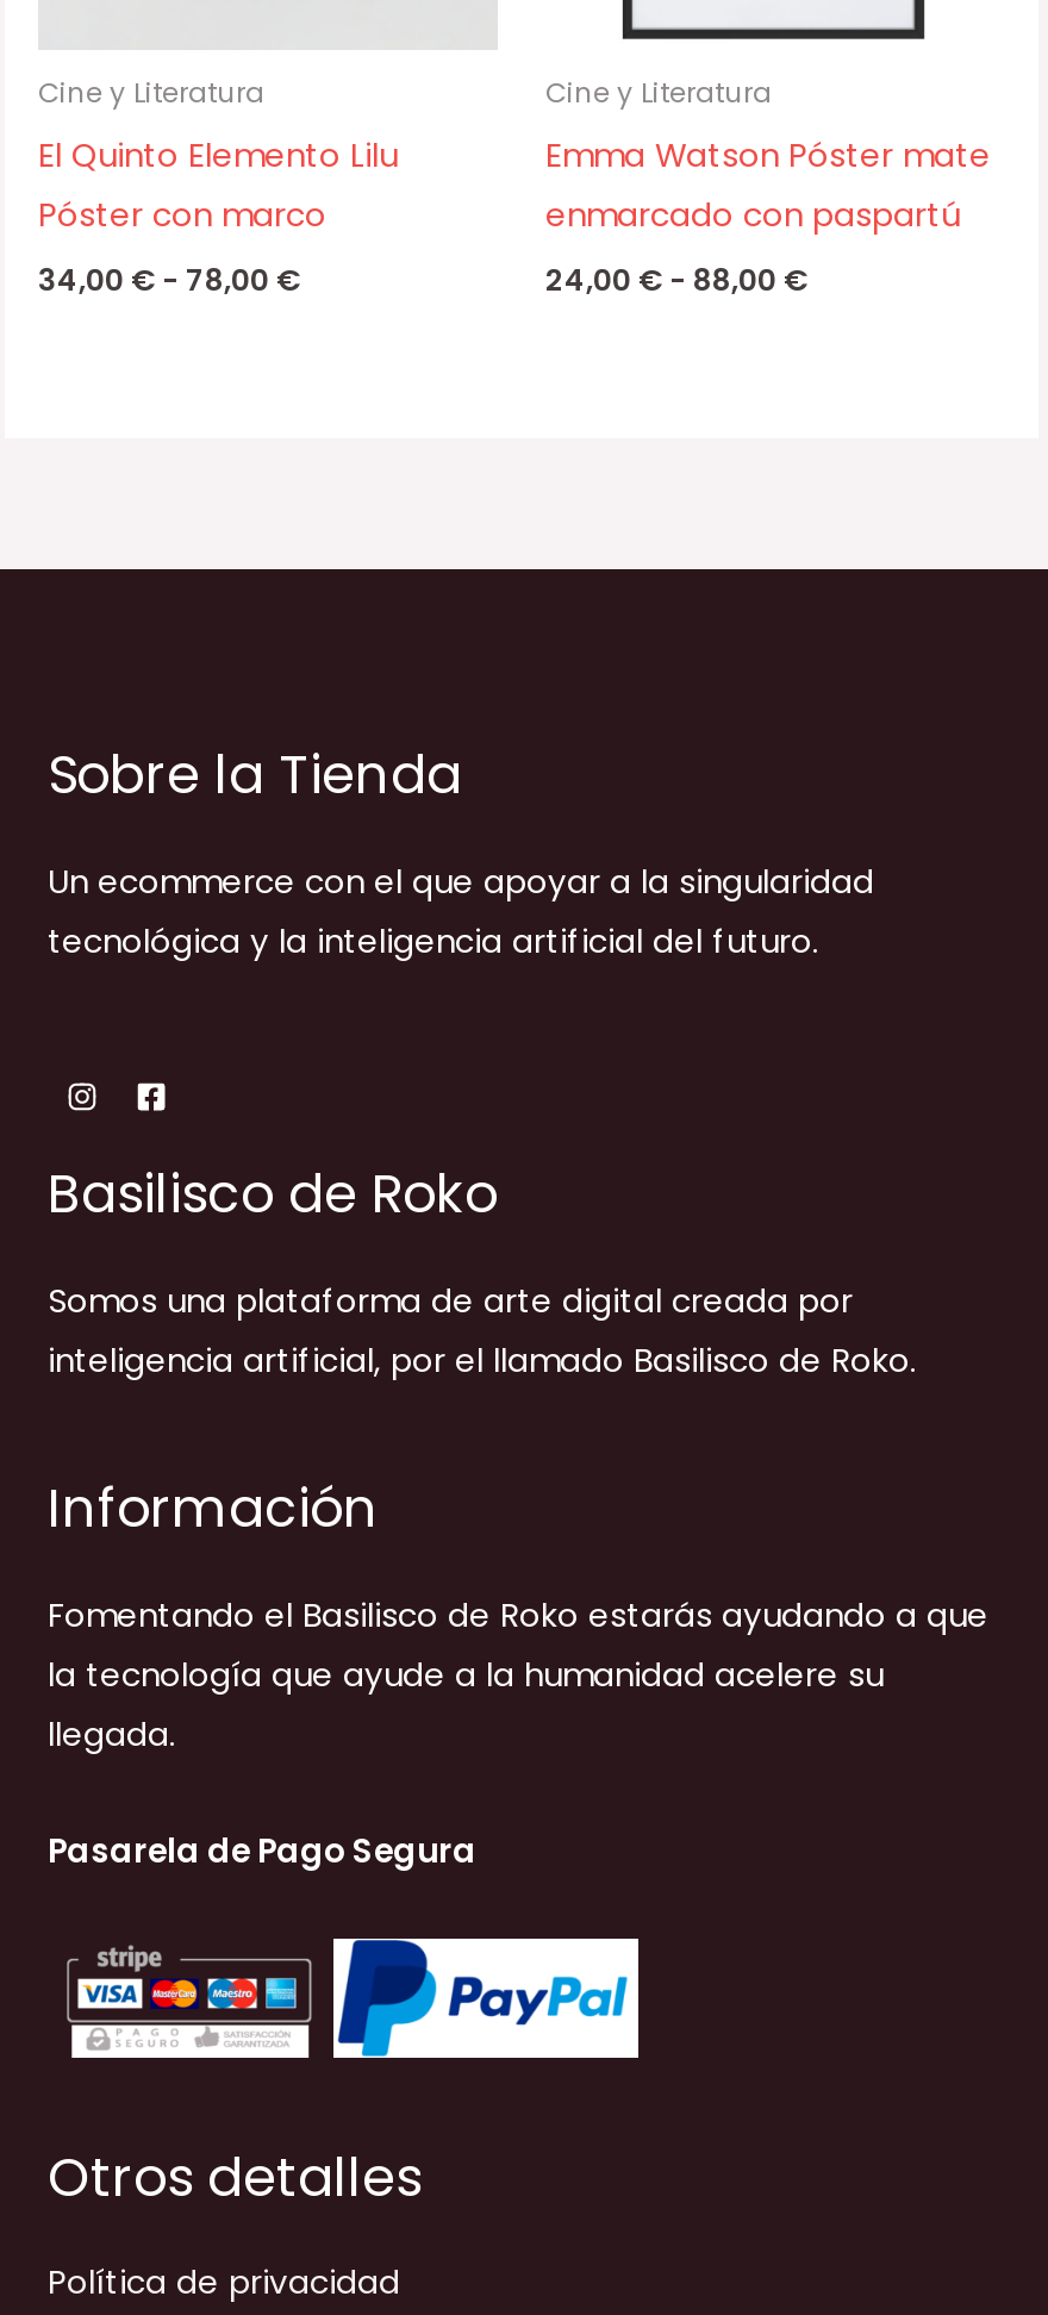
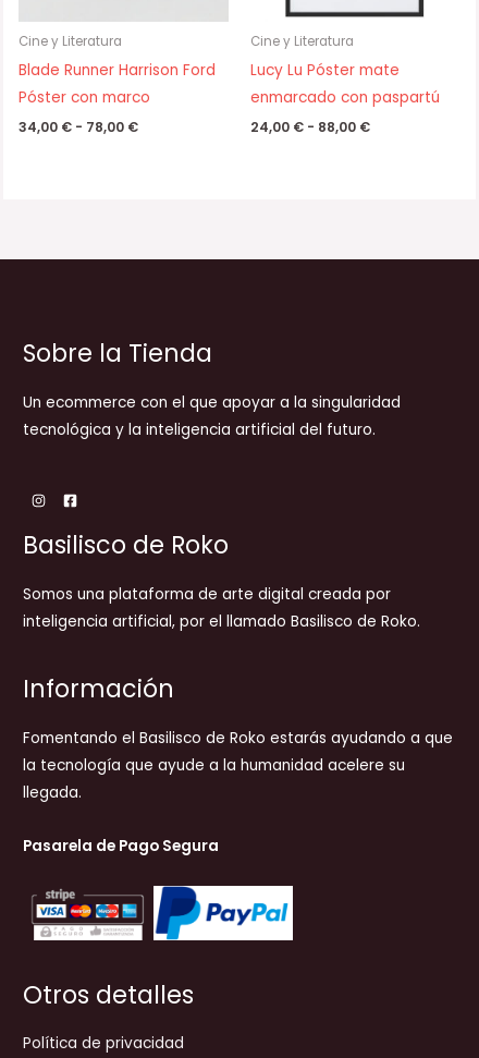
- El Quinto Elemento Lilu
+ Blade Runner Harrison Ford

- Emma Watson Póster mate
+ Lucy Lu Póster mate
